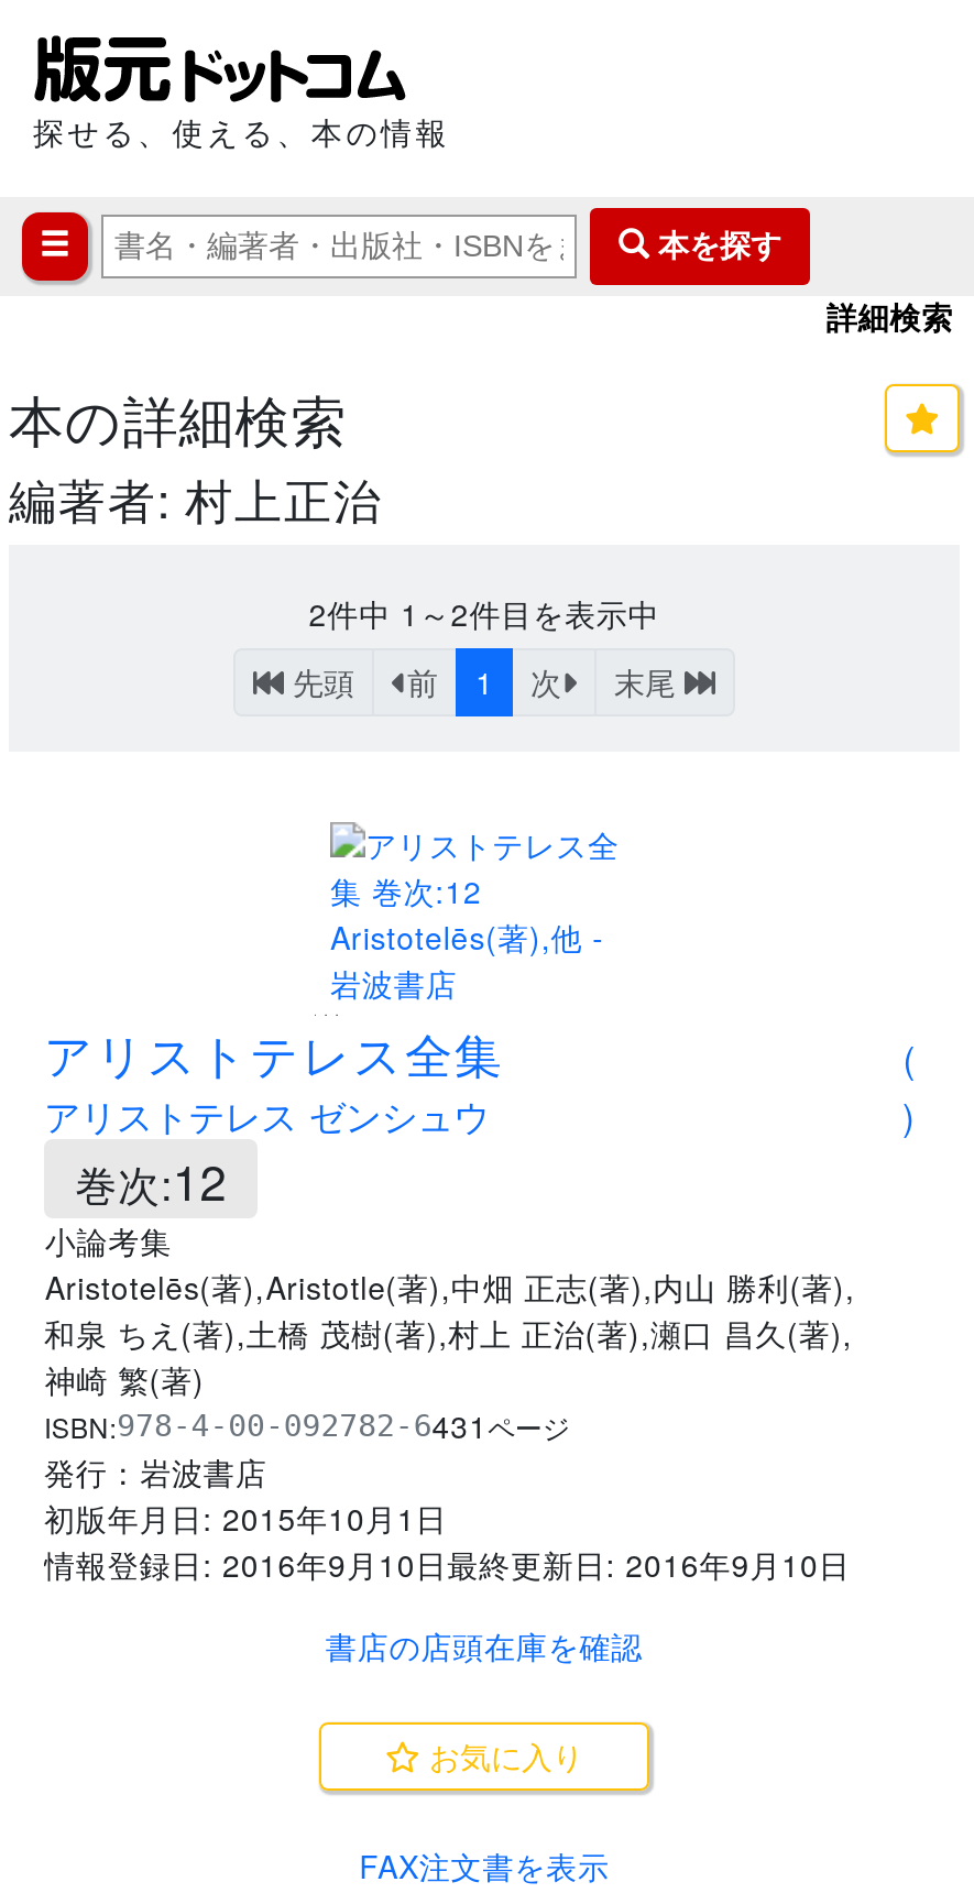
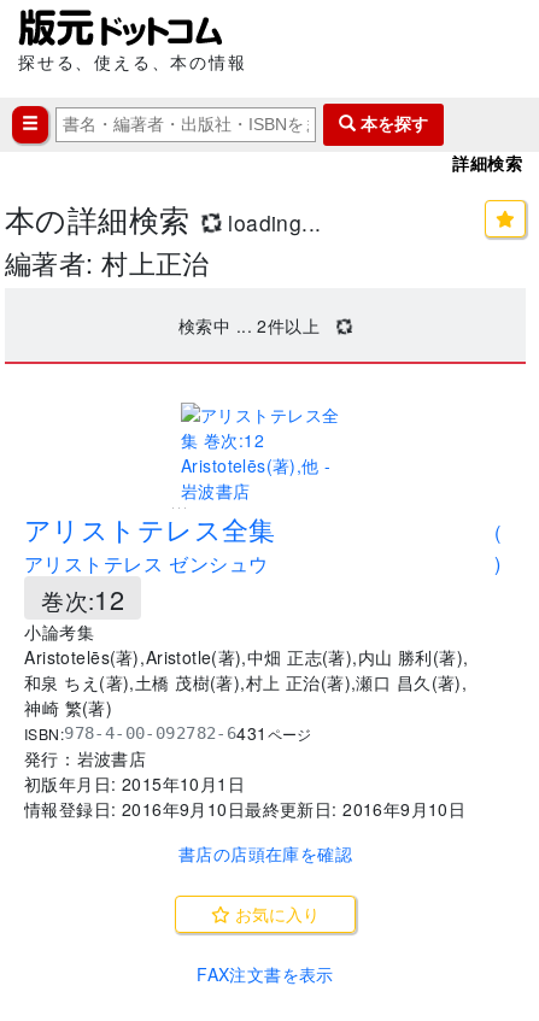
+ loading...

- 2件中1～2件目を表示中
- 先頭
- 前
- 1
- 次
- 末尾
+ 検索中 ... 2件以上
